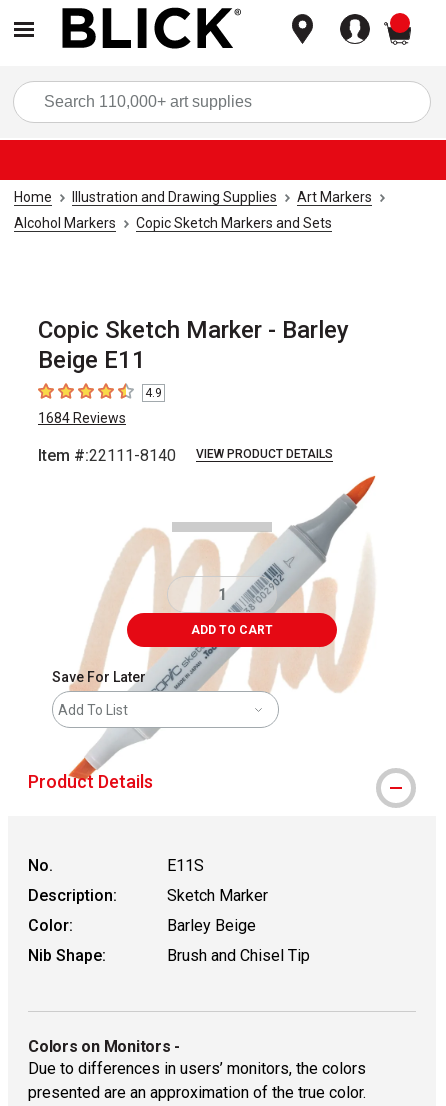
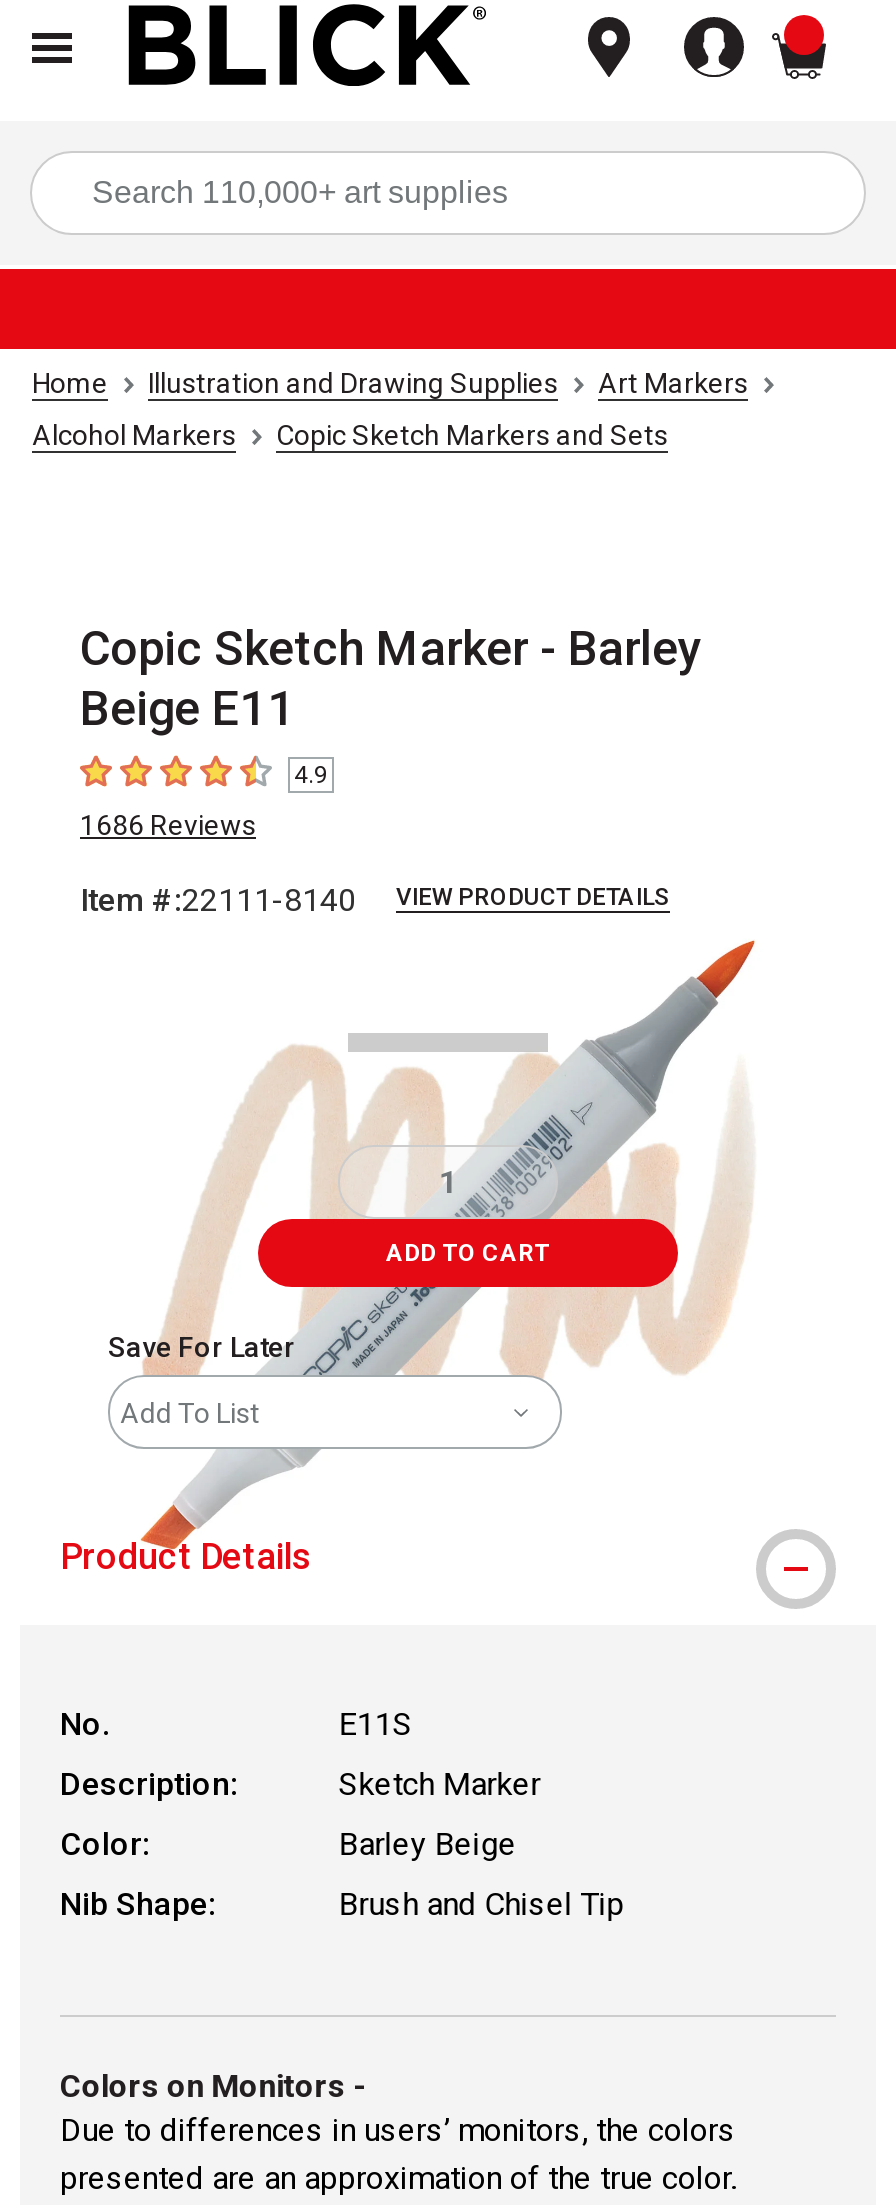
- 1684 Reviews
+ 1686 Reviews
